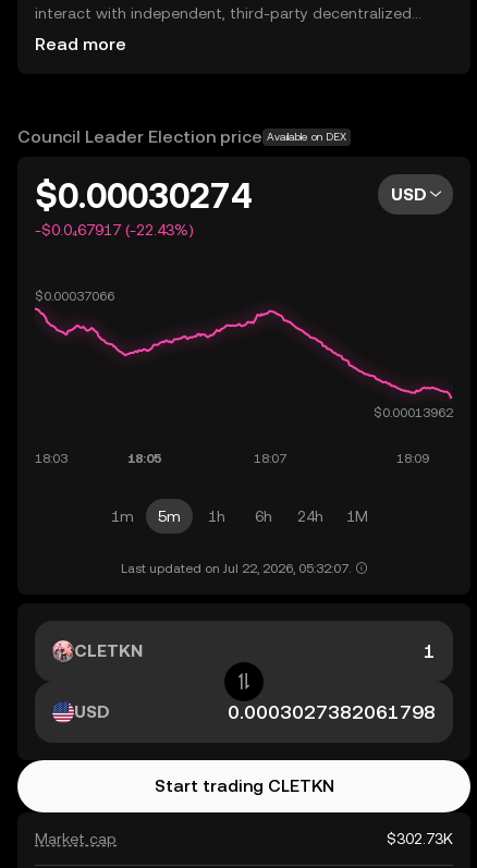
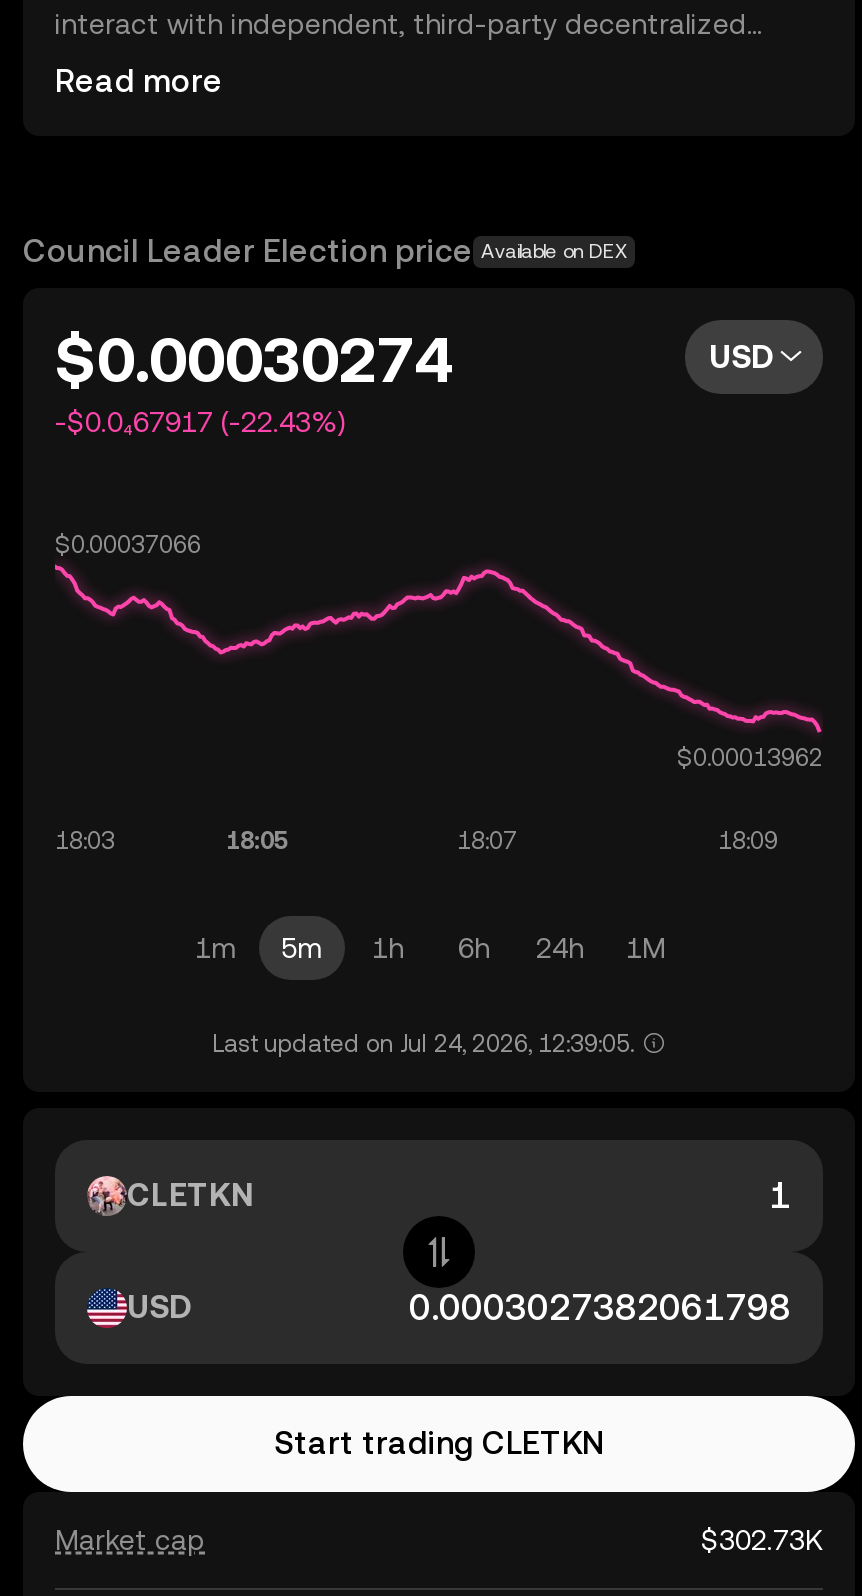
- Last updated on Jul 22, 2026, 05:32:07.
+ Last updated on Jul 24, 2026, 12:39:05.
